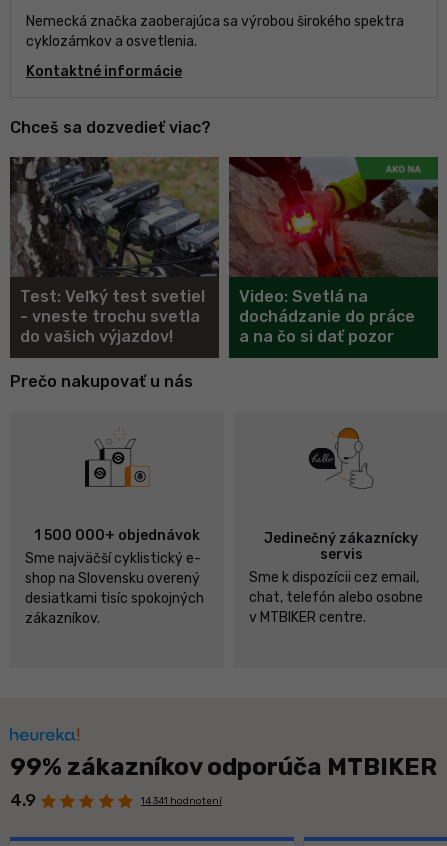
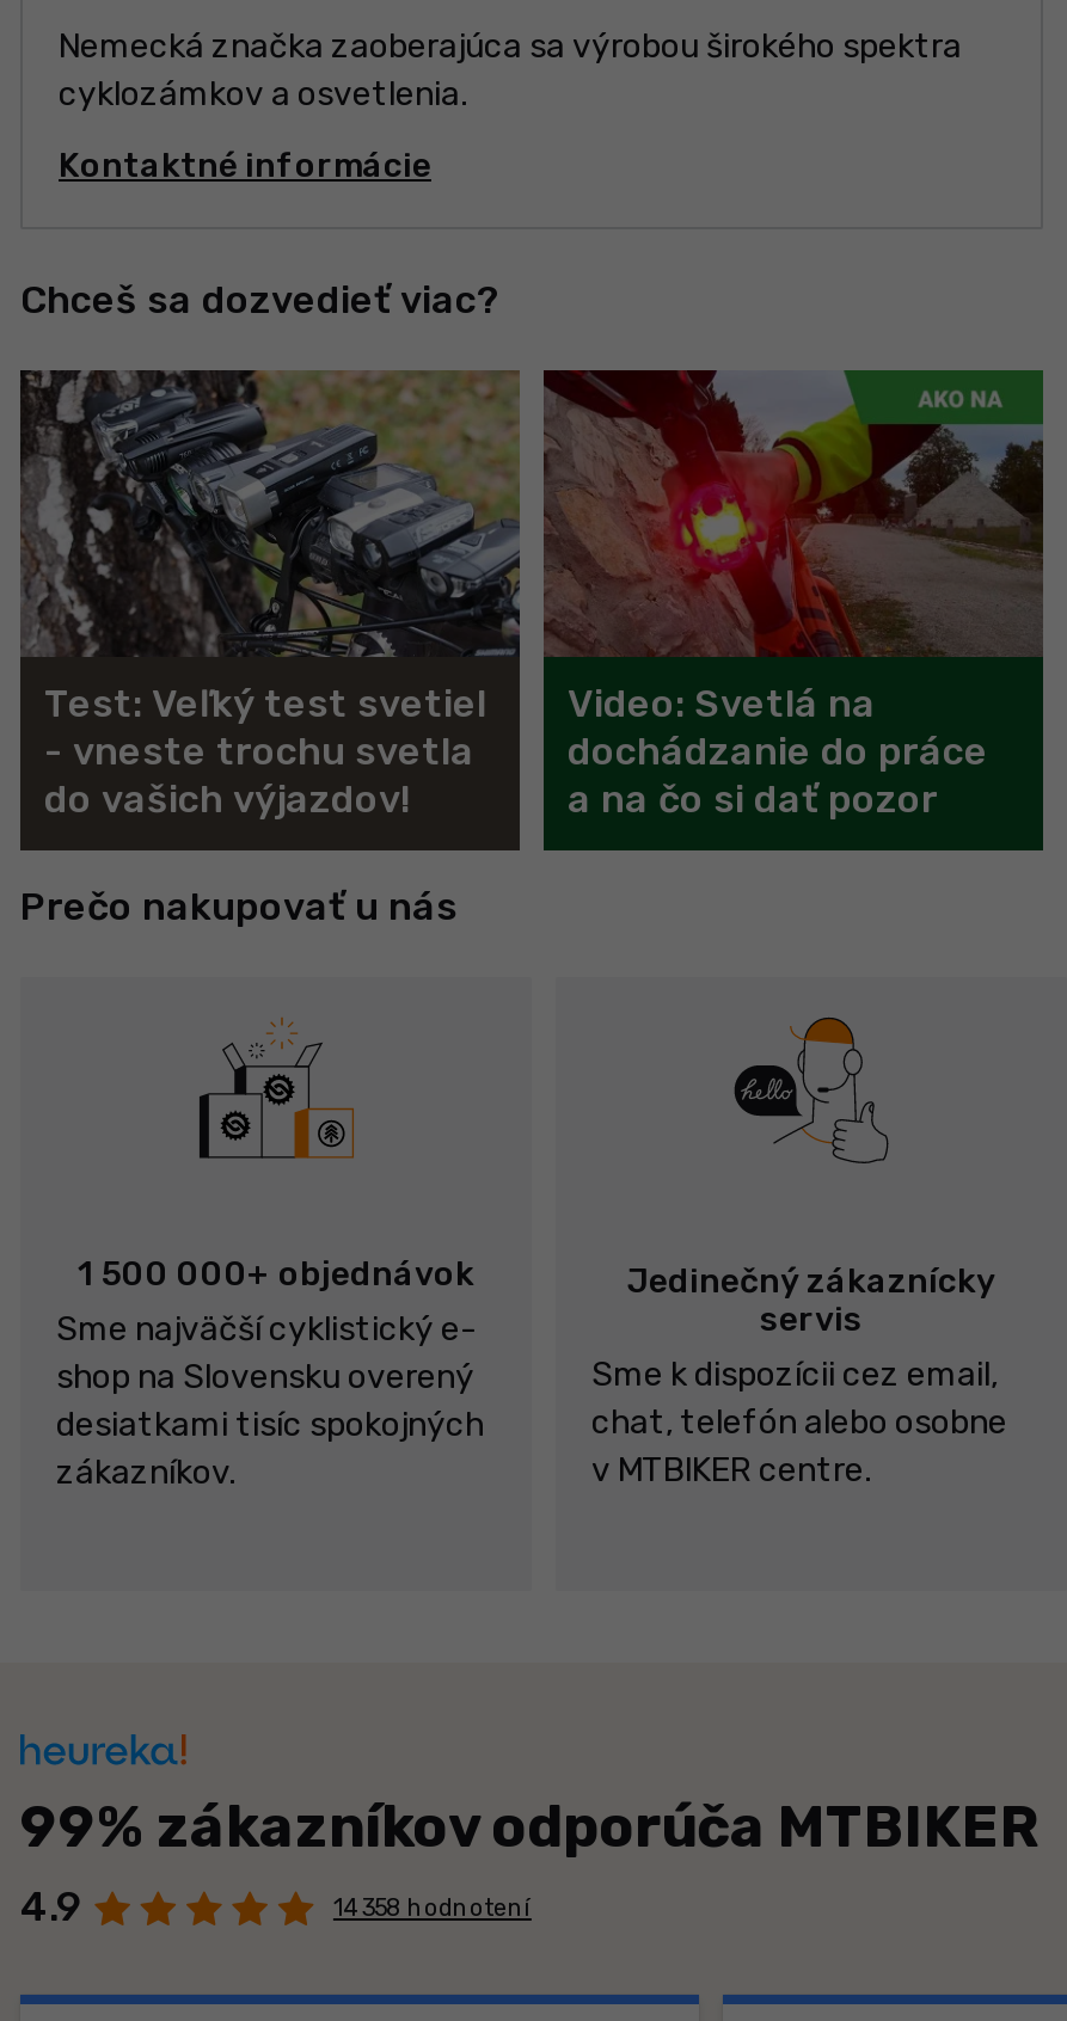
- 14 341 hodnotení
+ 14 358 hodnotení
